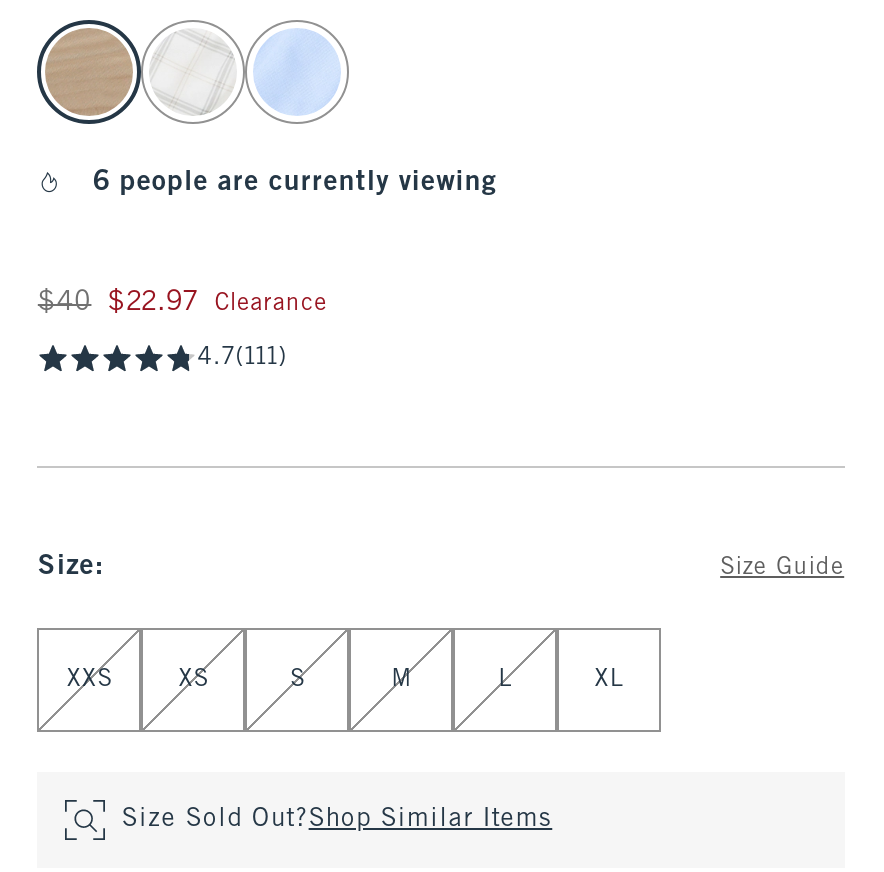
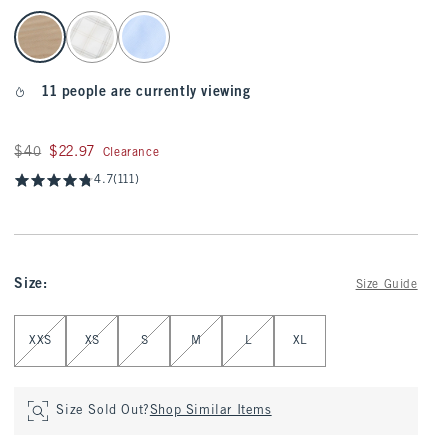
- 6 people are currently viewing
+ 11 people are currently viewing
